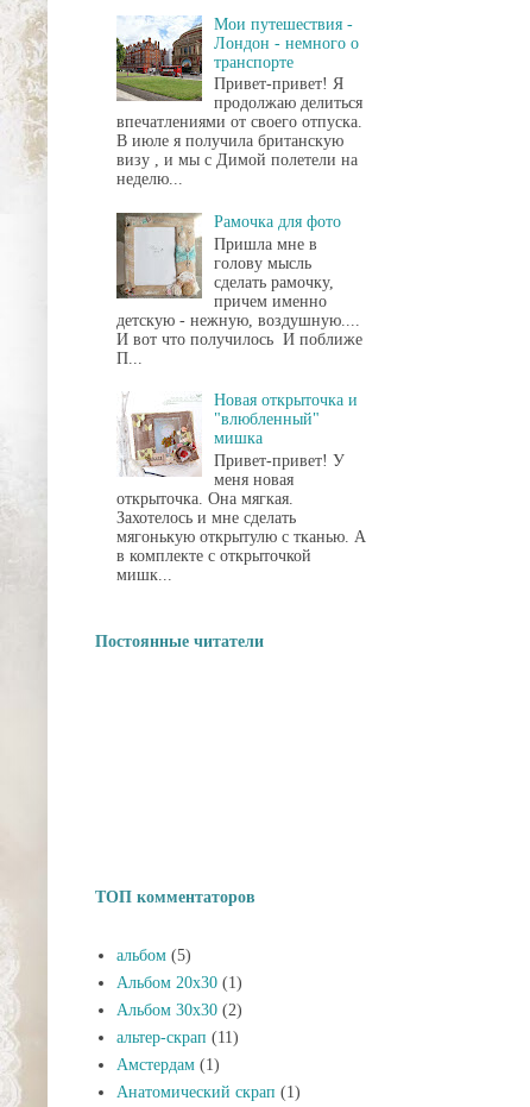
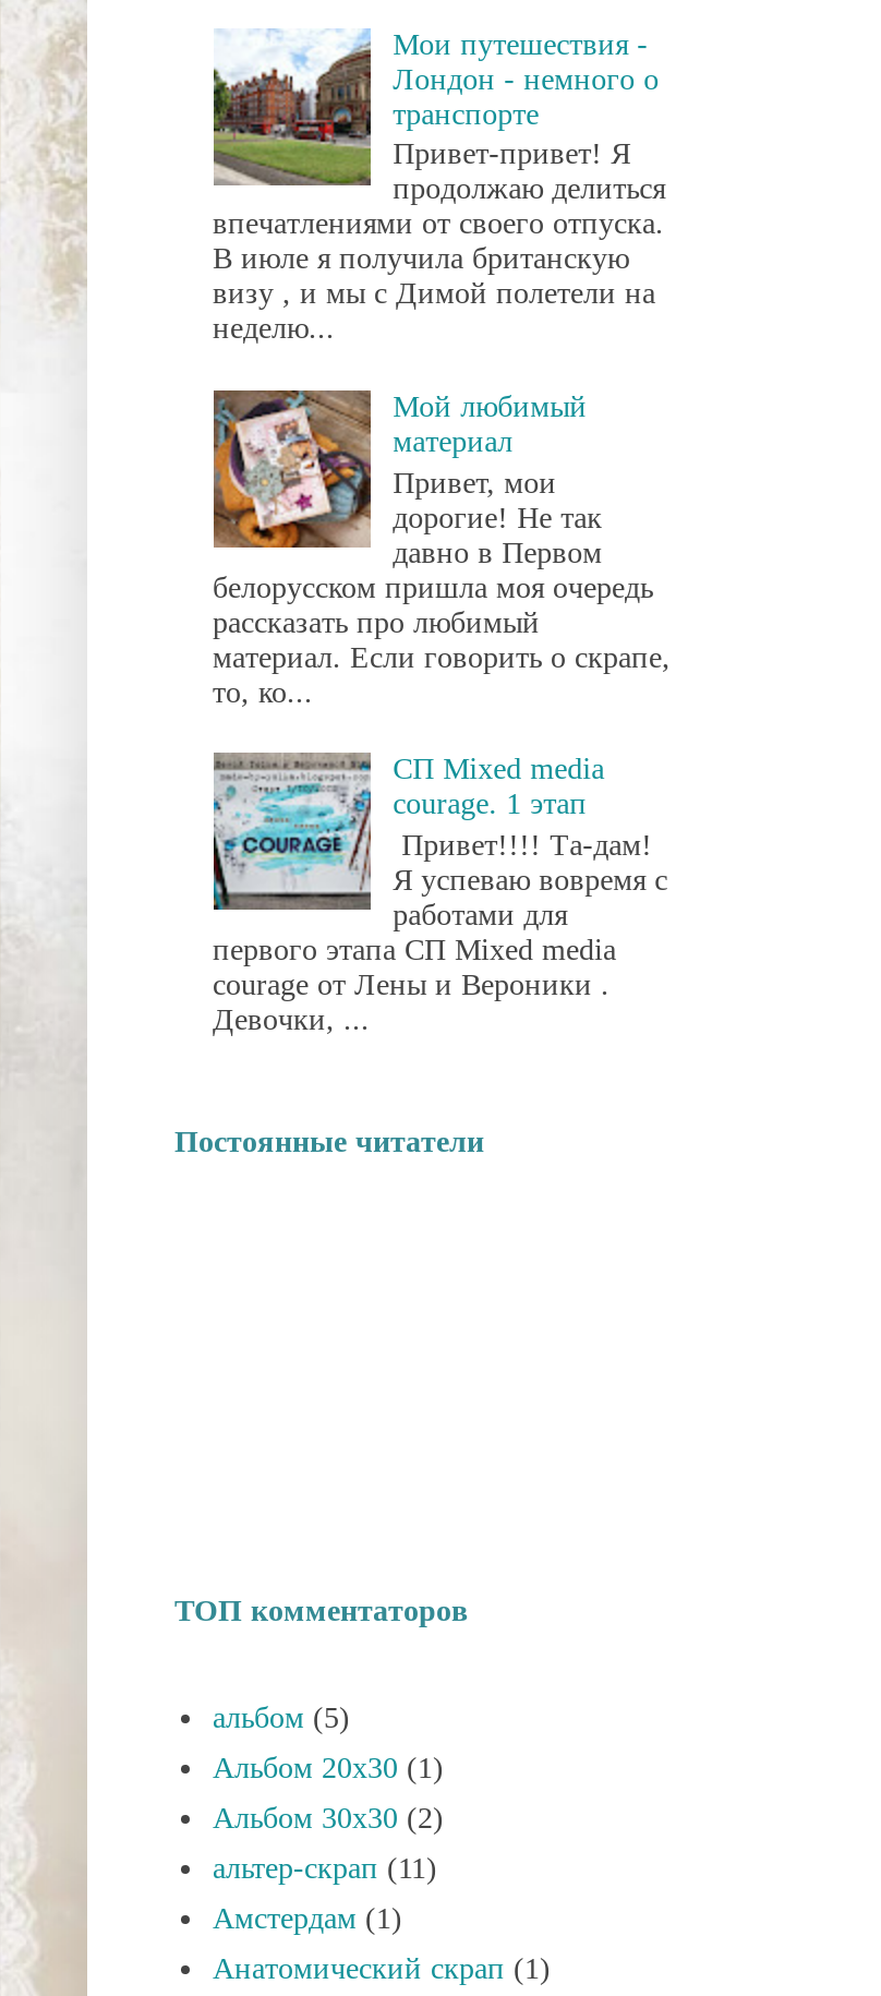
- [image]
- Рамочка для фото
- Пришла мне в
- голову мысль
- сделать рамочку,
- причем именно
- детскую - нежную, воздушную....
- И вот что получилось И поближе
- П...
+ [image]
+ Мой любимый
+ материал
+ Привет, мои
+ дорогие! Не так
+ давно в Первом
+ белорусском пришла моя очередь
+ рассказать про любимый
+ материал. Если говорить о скрапе,
+ то, ко...

- [image]
- Новая открыточка и
- "влюбленный"
- мишка
- Привет-привет! У
- меня новая
- открыточка. Она мягкая.
- Захотелось и мне сделать
- мягонькую открытулю с тканью. А
- в комплекте с открыточкой
- мишк...
+ [image]
+ СП Mixed media
+ courage. 1 этап
+ Привет!!!! Та-дам!
+ Я успеваю вовремя с
+ работами для
+ первого этапа СП Mixed media
+ courage от Лены и Вероники .
+ Девочки, ...
